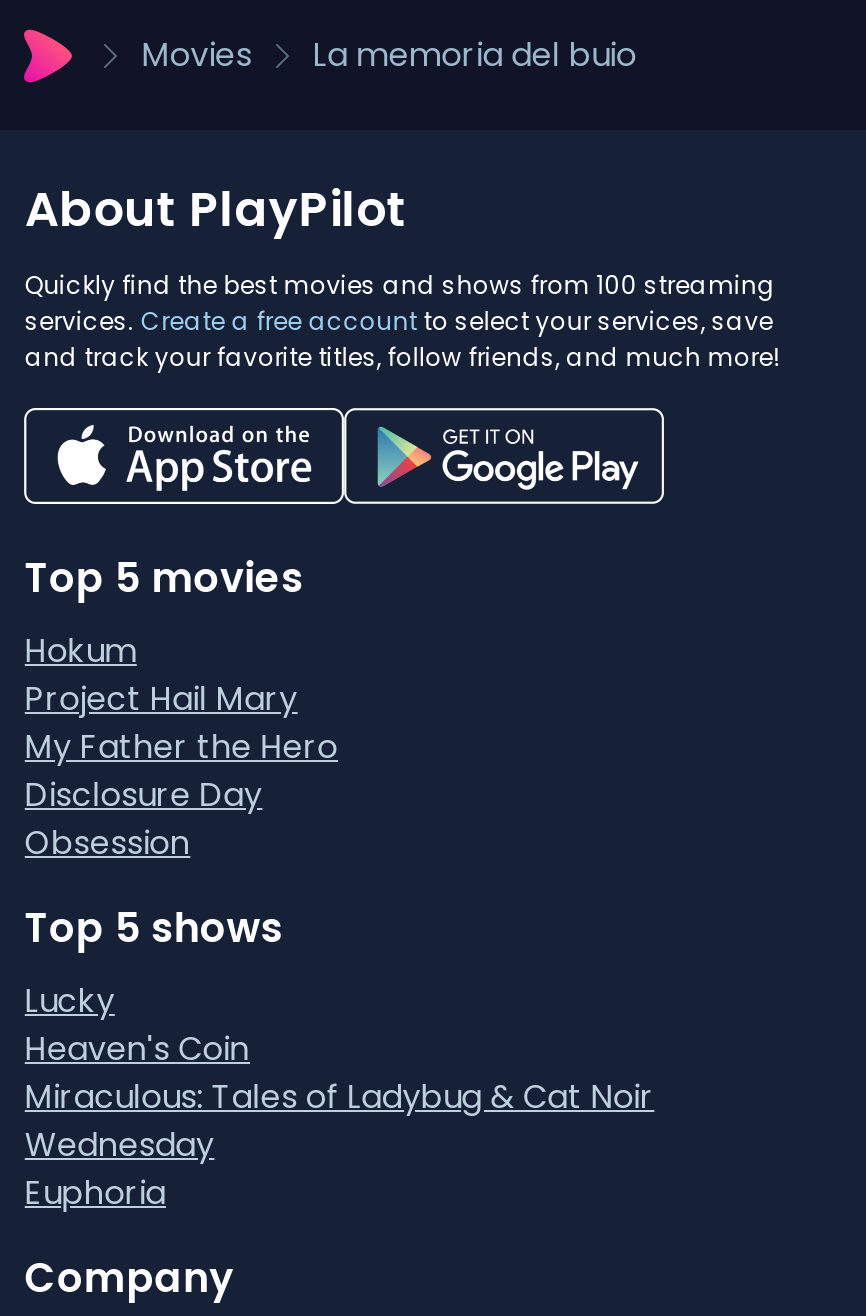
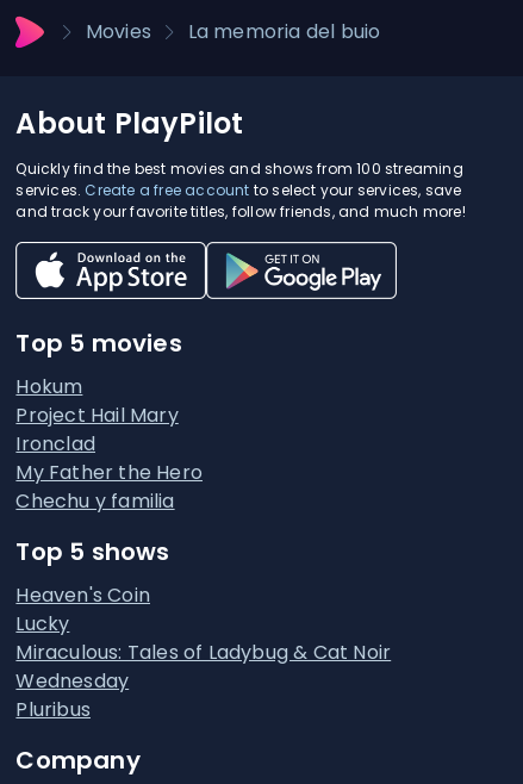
+ Ironclad

moved down: My Father the Hero

- Disclosure Day
- Obsession
+ Chechu y familia

moved down: Lucky

moved up: Heaven's Coin

- Euphoria
+ Pluribus
